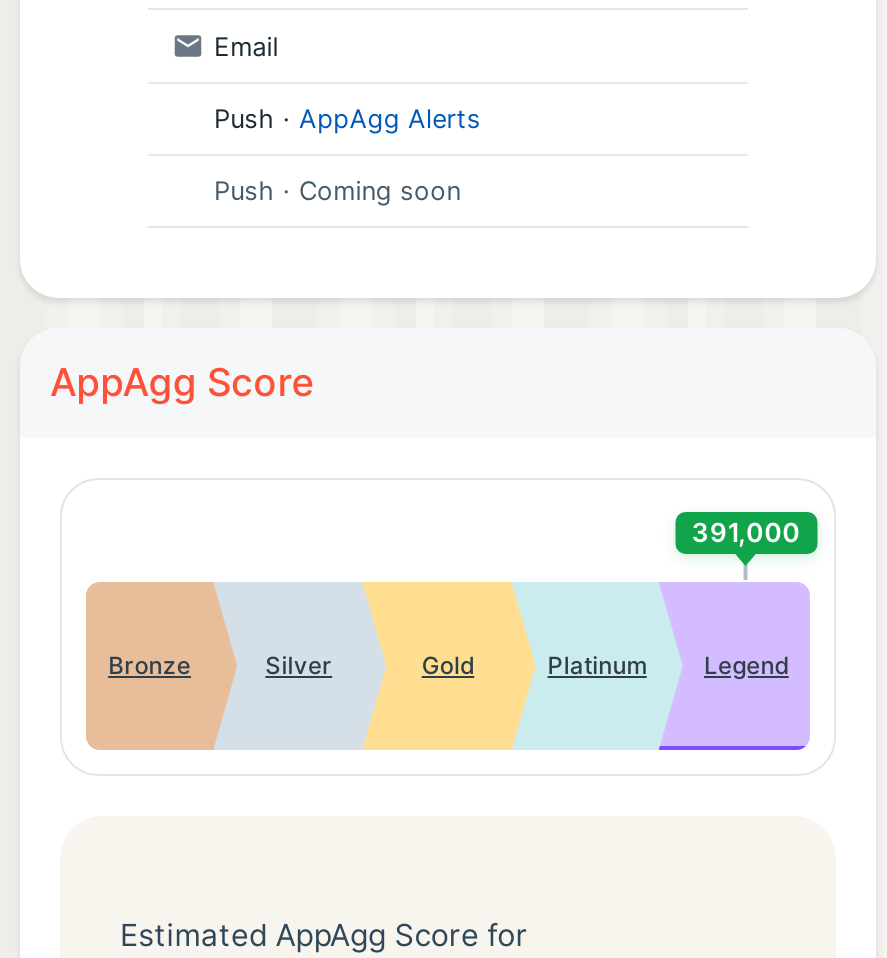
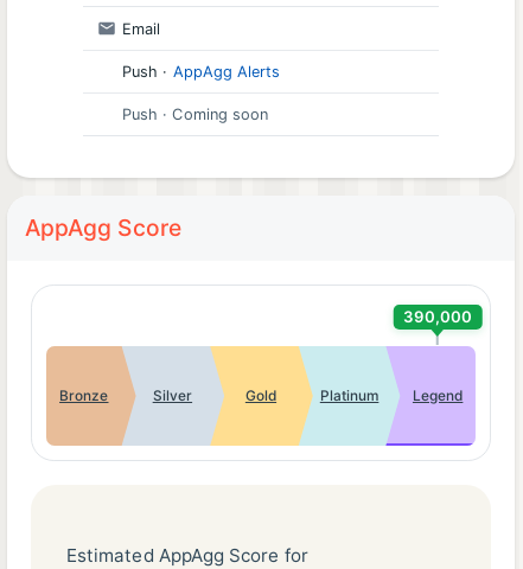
- 391,000
+ 390,000
